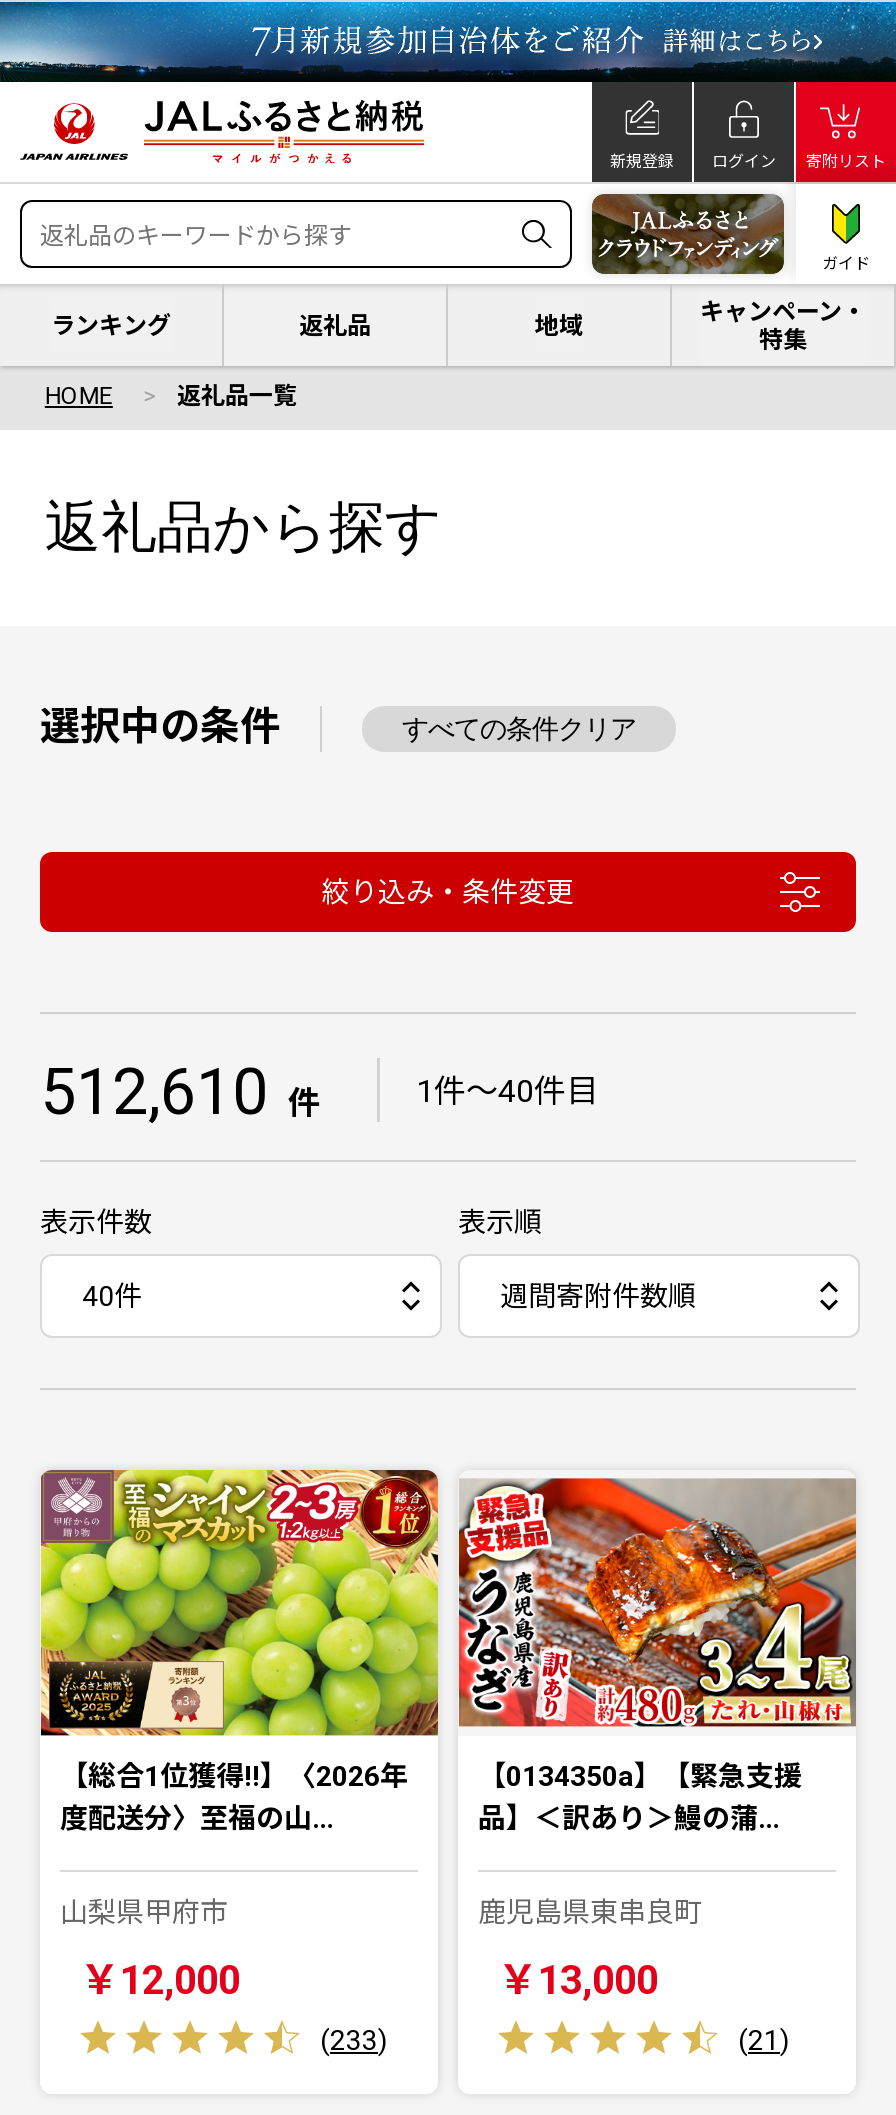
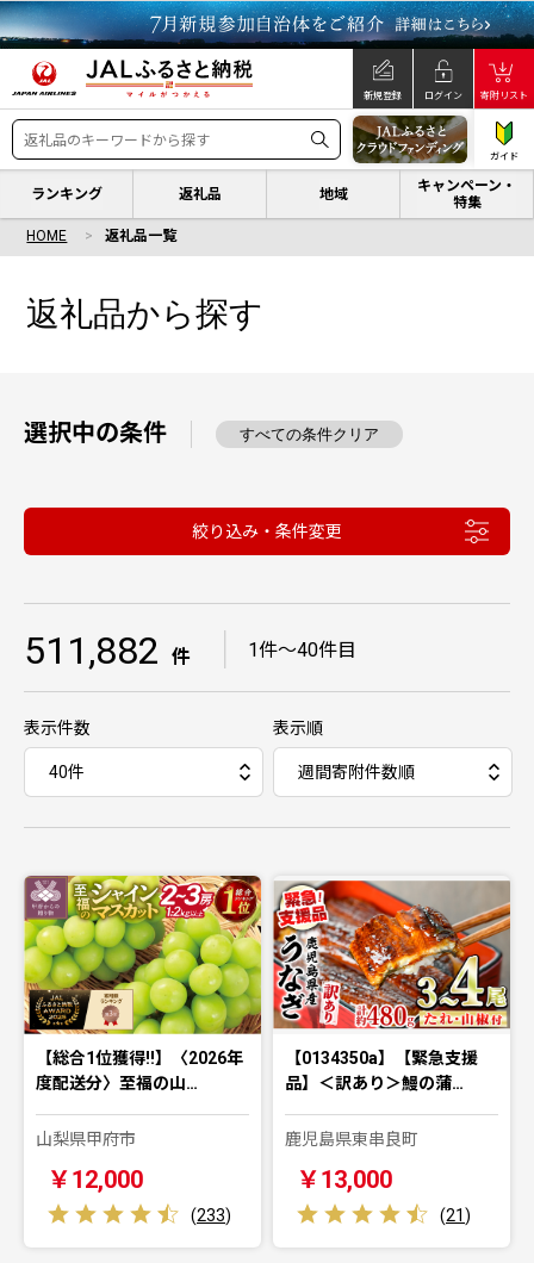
- 512,610 件 ｜ 1件〜40件目
+ 511,882 件 ｜ 1件〜40件目
